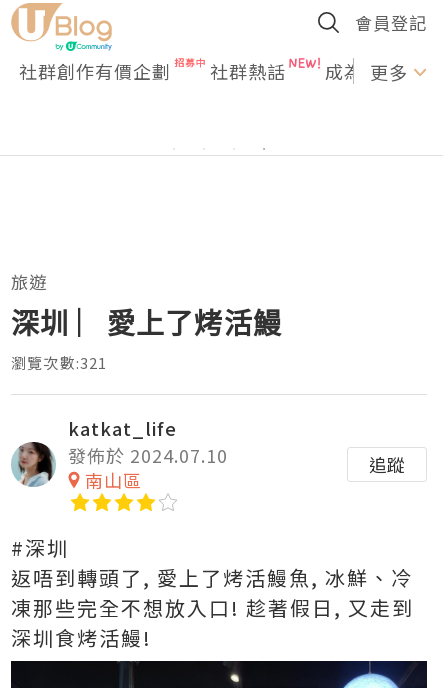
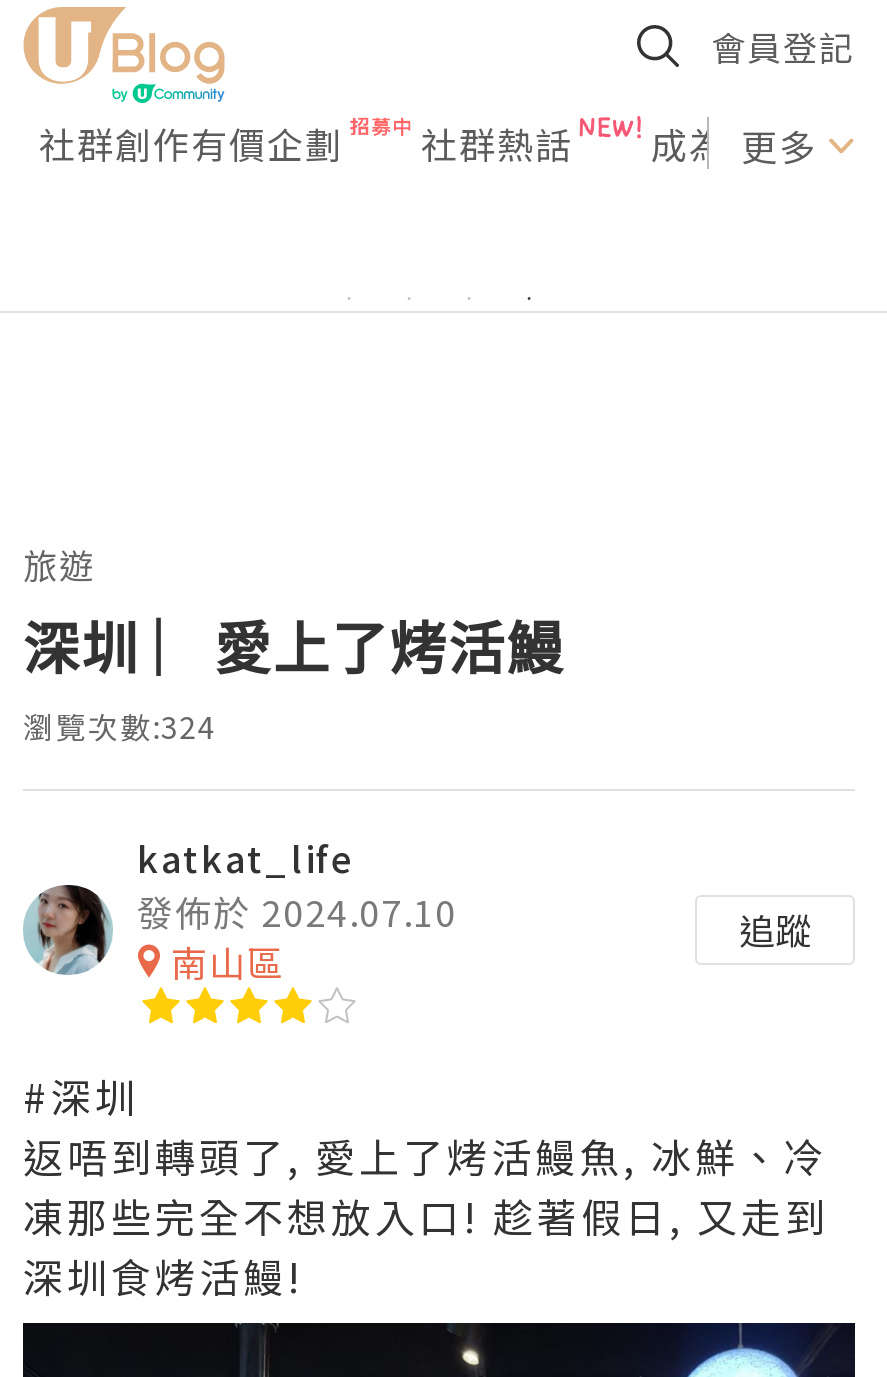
- 瀏覽次數:321
+ 瀏覽次數:324
